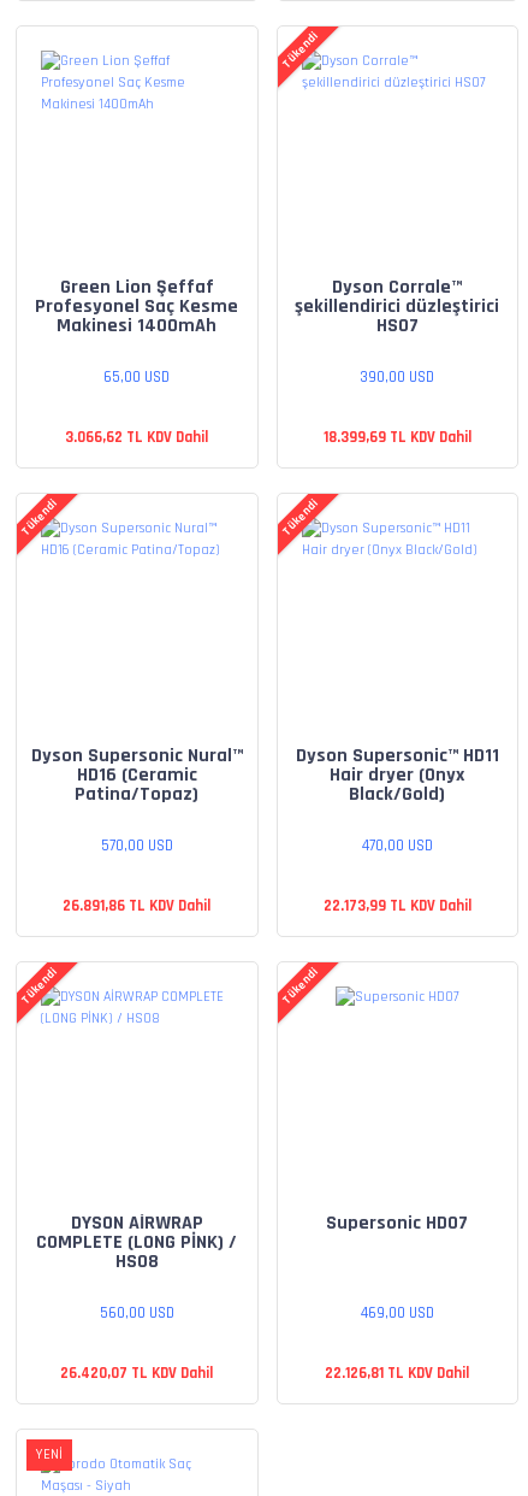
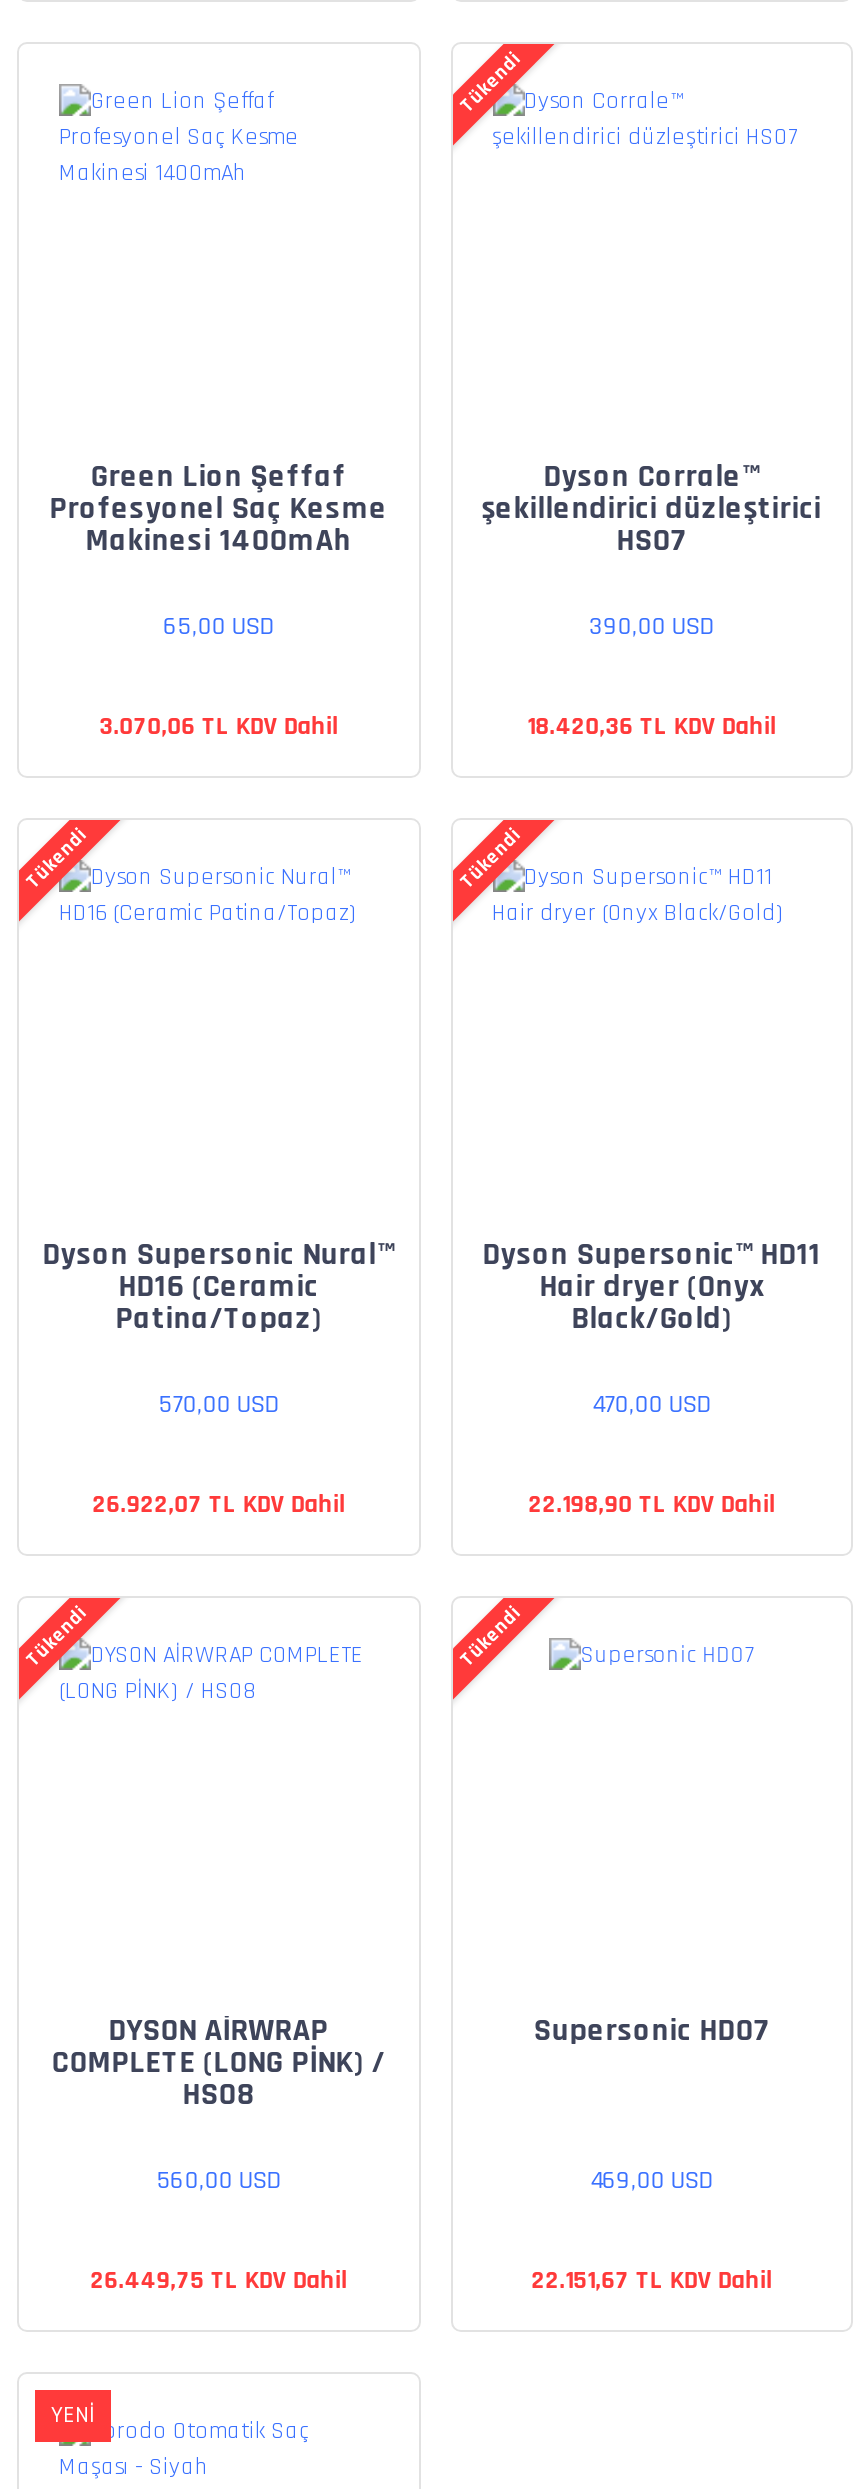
- 3.066,62 TL KDV Dahil
+ 3.070,06 TL KDV Dahil

- 18.399,69 TL KDV Dahil
+ 18.420,36 TL KDV Dahil

- 26.891,86 TL KDV Dahil
+ 26.922,07 TL KDV Dahil

- 22.173,99 TL KDV Dahil
+ 22.198,90 TL KDV Dahil

- 26.420,07 TL KDV Dahil
+ 26.449,75 TL KDV Dahil

- 22.126,81 TL KDV Dahil
+ 22.151,67 TL KDV Dahil
